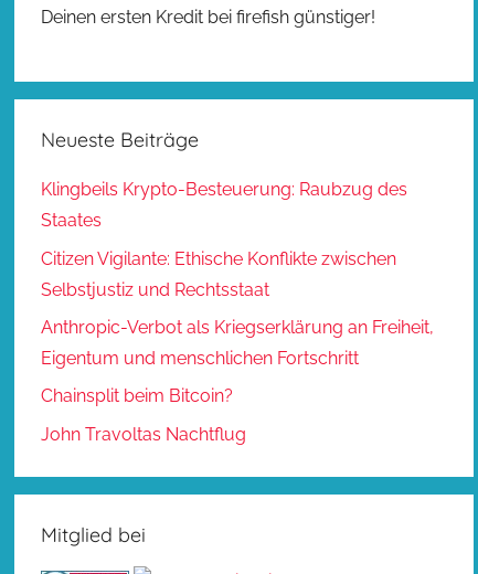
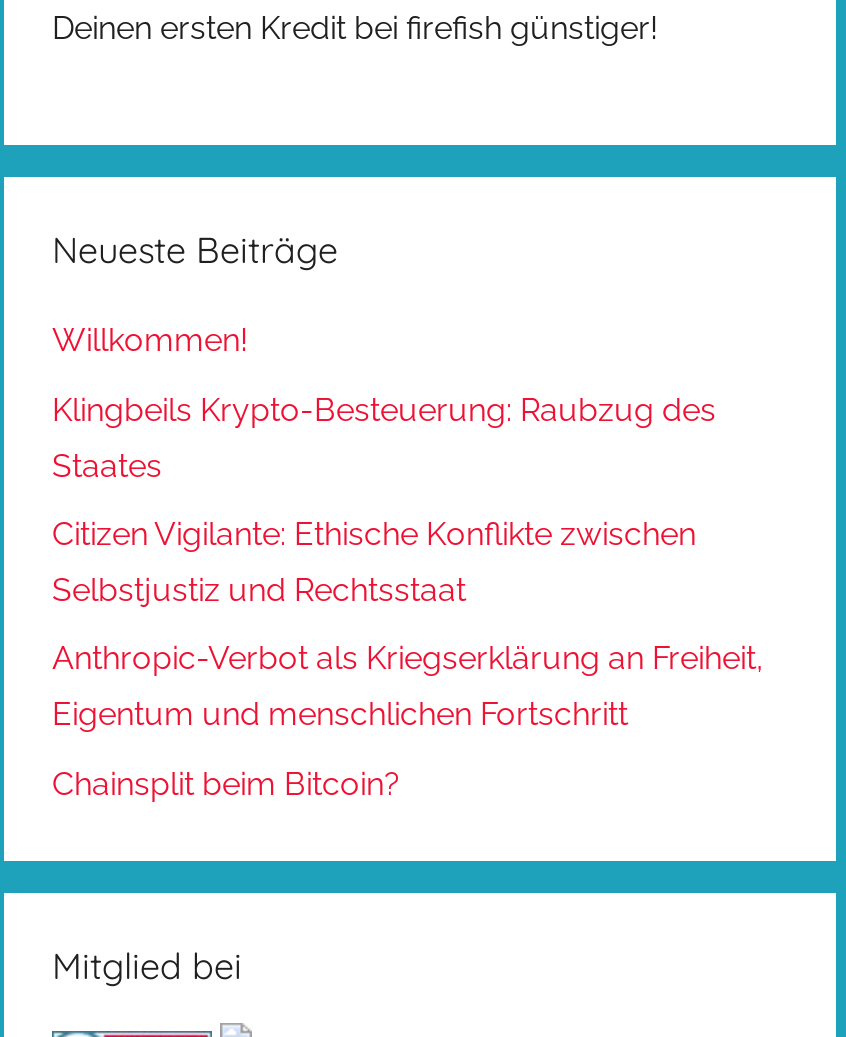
+ Willkommen!

moved down: Klingbeils Krypto-Besteuerung: Raubzug des | Staates | Citizen Vigilante: Ethische Konflikte zwischen | Selbstjustiz und Rechtsstaat | Anthropic-Verbot als Kriegserklärung an Freiheit, | Eigentum und menschlichen Fortschritt | Chainsplit beim Bitcoin?

- John Travoltas Nachtflug
